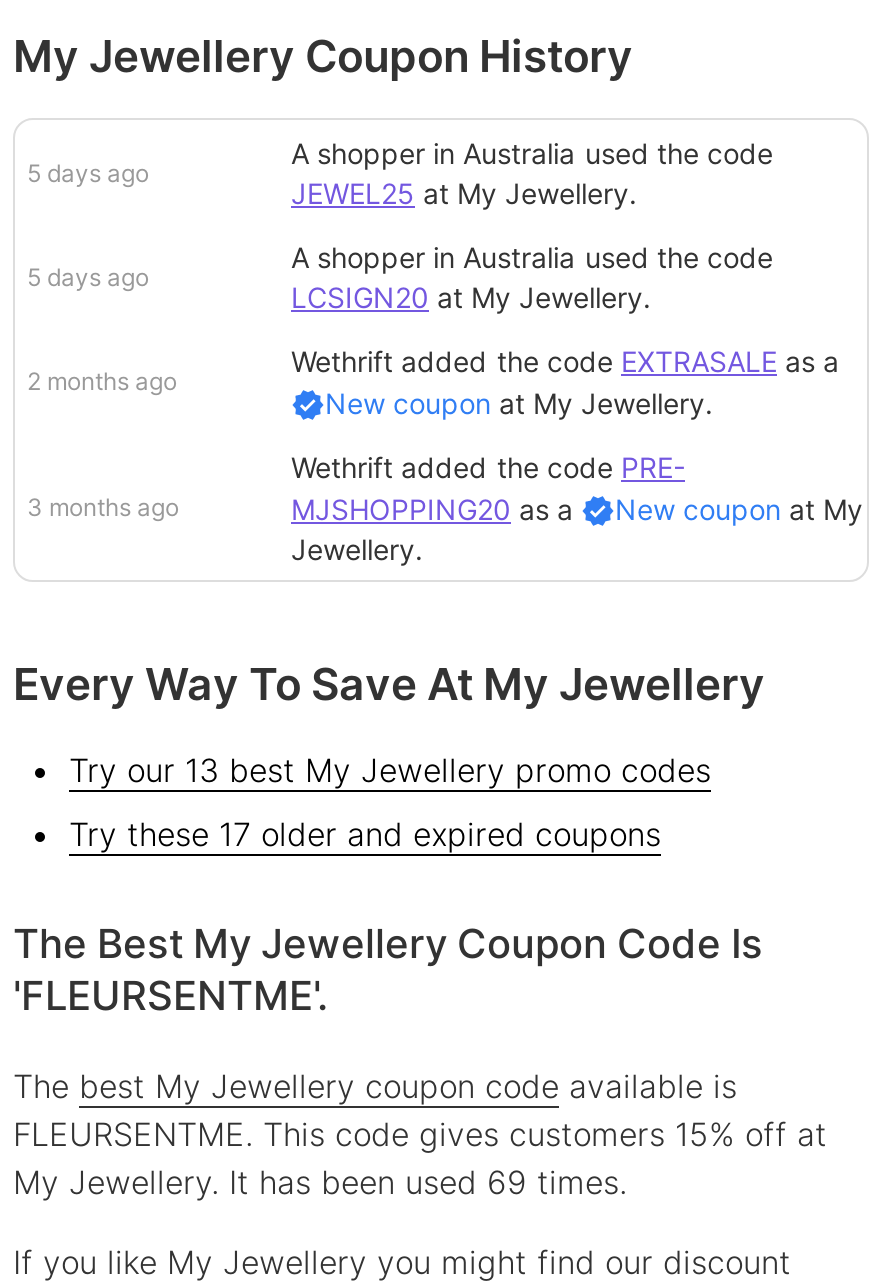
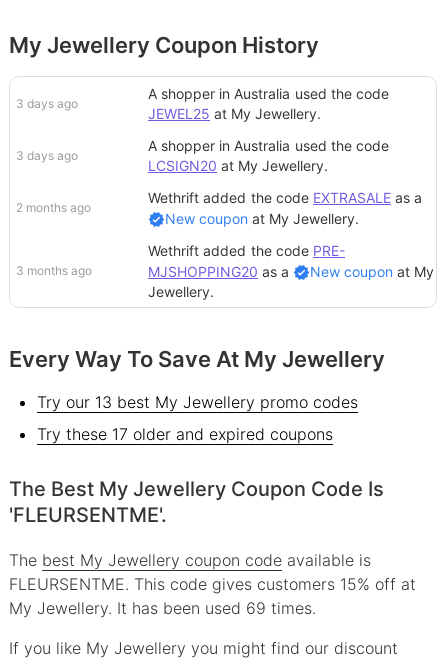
- 5 days ago
+ 3 days ago

- 5 days ago
+ 3 days ago
